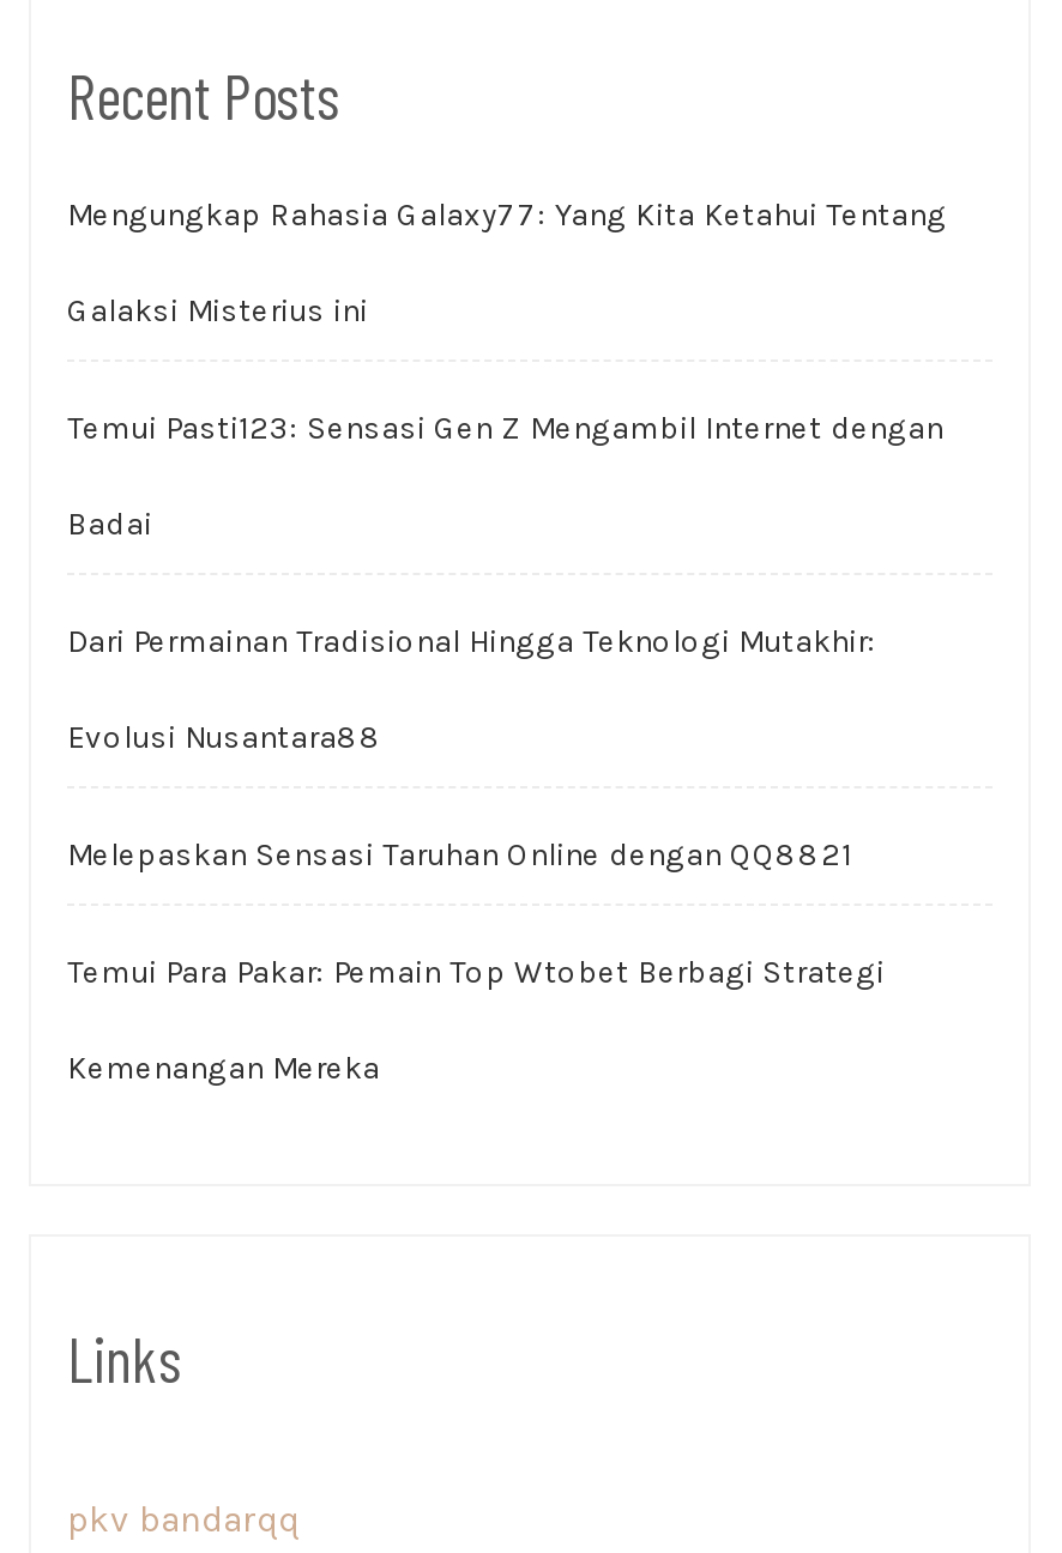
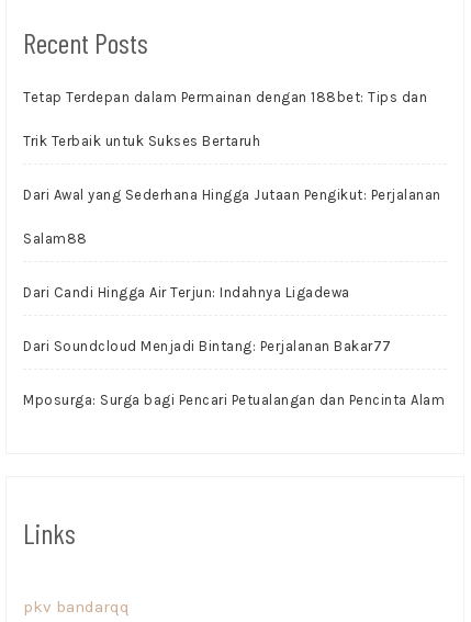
- Mengungkap Rahasia Galaxy77: Yang Kita Ketahui Tentang
- Galaksi Misterius ini
- Temui Pasti123: Sensasi Gen Z Mengambil Internet dengan
- Badai
- Dari Permainan Tradisional Hingga Teknologi Mutakhir:
- Evolusi Nusantara88
- Melepaskan Sensasi Taruhan Online dengan QQ8821
- Temui Para Pakar: Pemain Top Wtobet Berbagi Strategi
- Kemenangan Mereka
+ Tetap Terdepan dalam Permainan dengan 188bet: Tips dan
+ Trik Terbaik untuk Sukses Bertaruh
+ Dari Awal yang Sederhana Hingga Jutaan Pengikut: Perjalanan
+ Salam88
+ Dari Candi Hingga Air Terjun: Indahnya Ligadewa
+ Dari Soundcloud Menjadi Bintang: Perjalanan Bakar77
+ Mposurga: Surga bagi Pencari Petualangan dan Pencinta Alam
